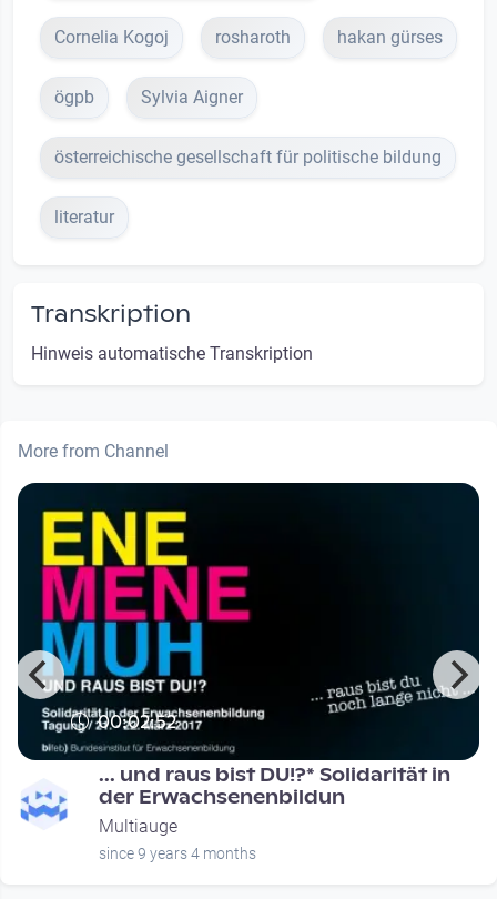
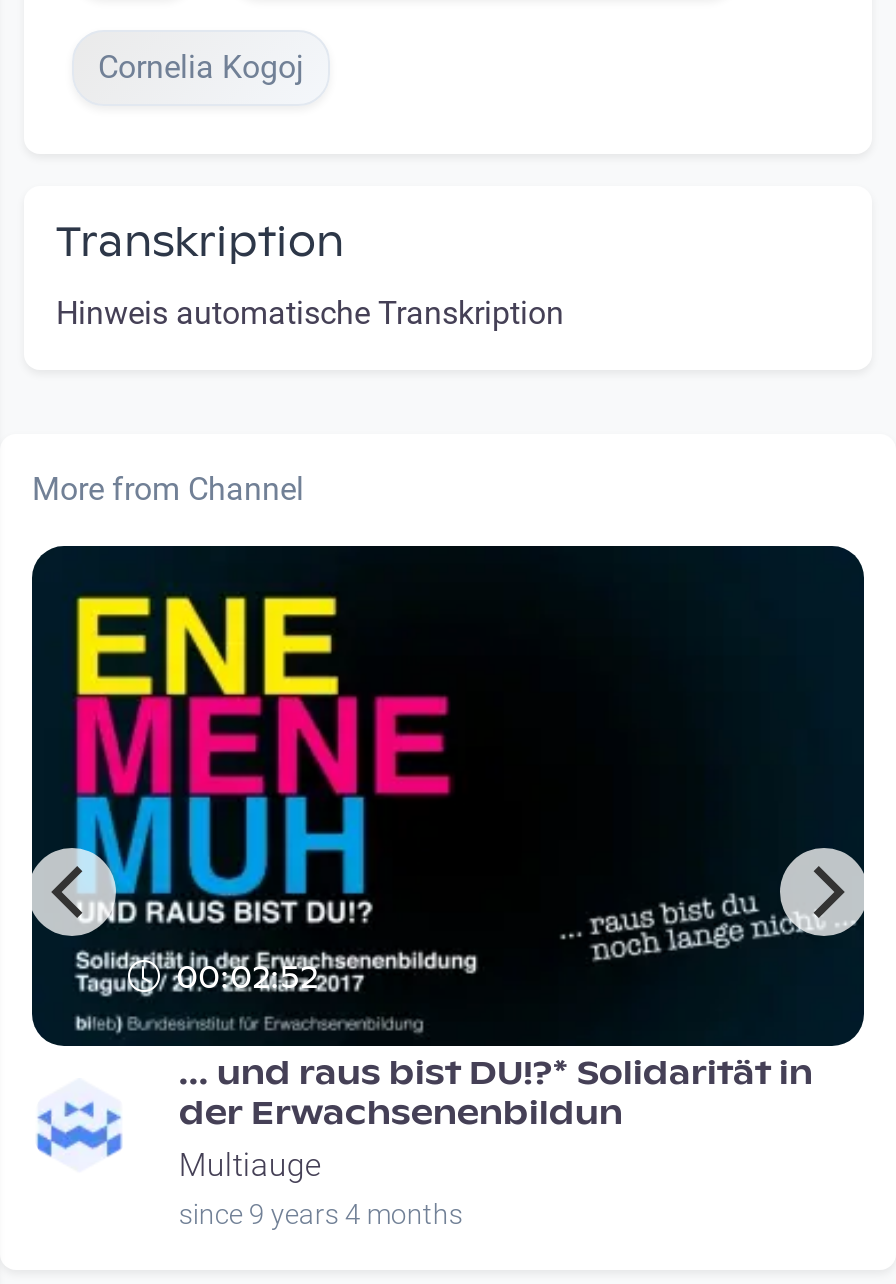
- rosharoth
- hakan gürses
- ögpb
- Sylvia Aigner
- österreichische gesellschaft für politische bildung
- literatur
